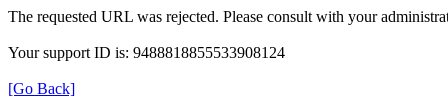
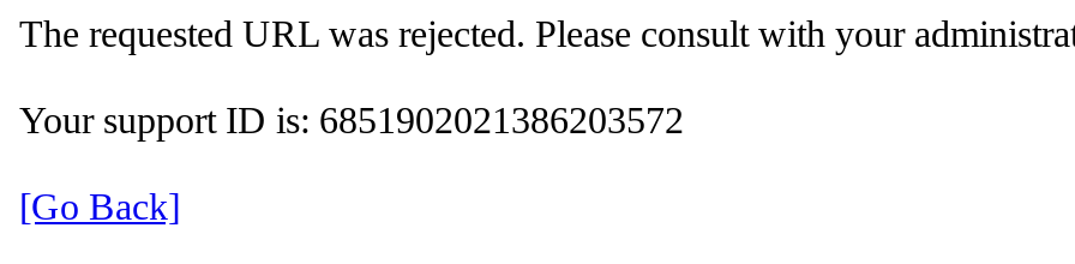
- Your support ID is: 9488818855533908124
+ Your support ID is: 6851902021386203572
